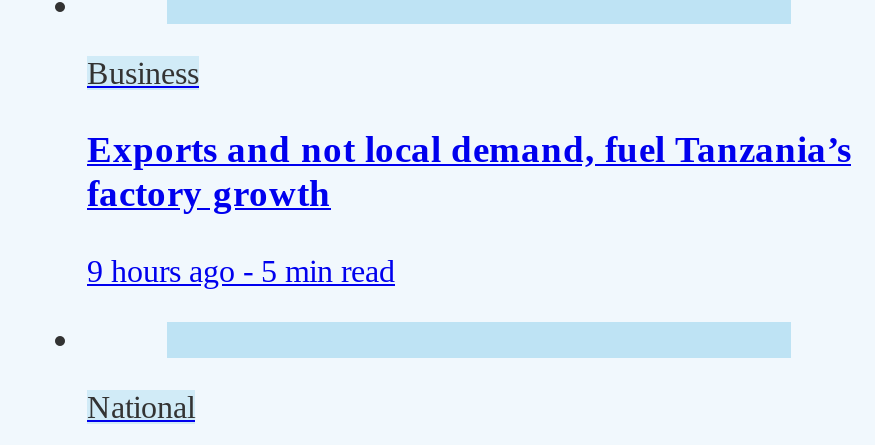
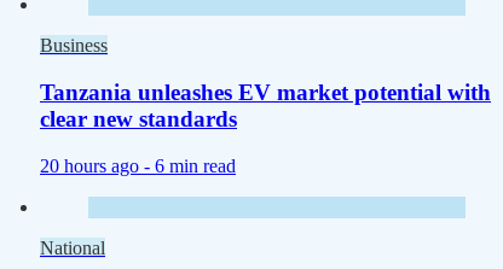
- Exports and not local demand, fuel Tanzania’s
- factory growth
+ Tanzania unleashes EV market potential with
+ clear new standards

- 9 hours ago - 5 min read
+ 20 hours ago - 6 min read
